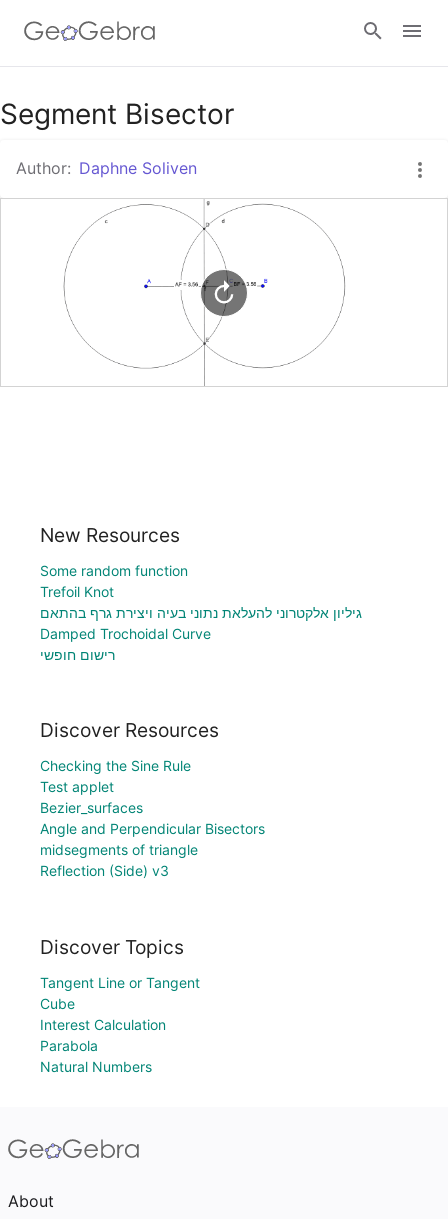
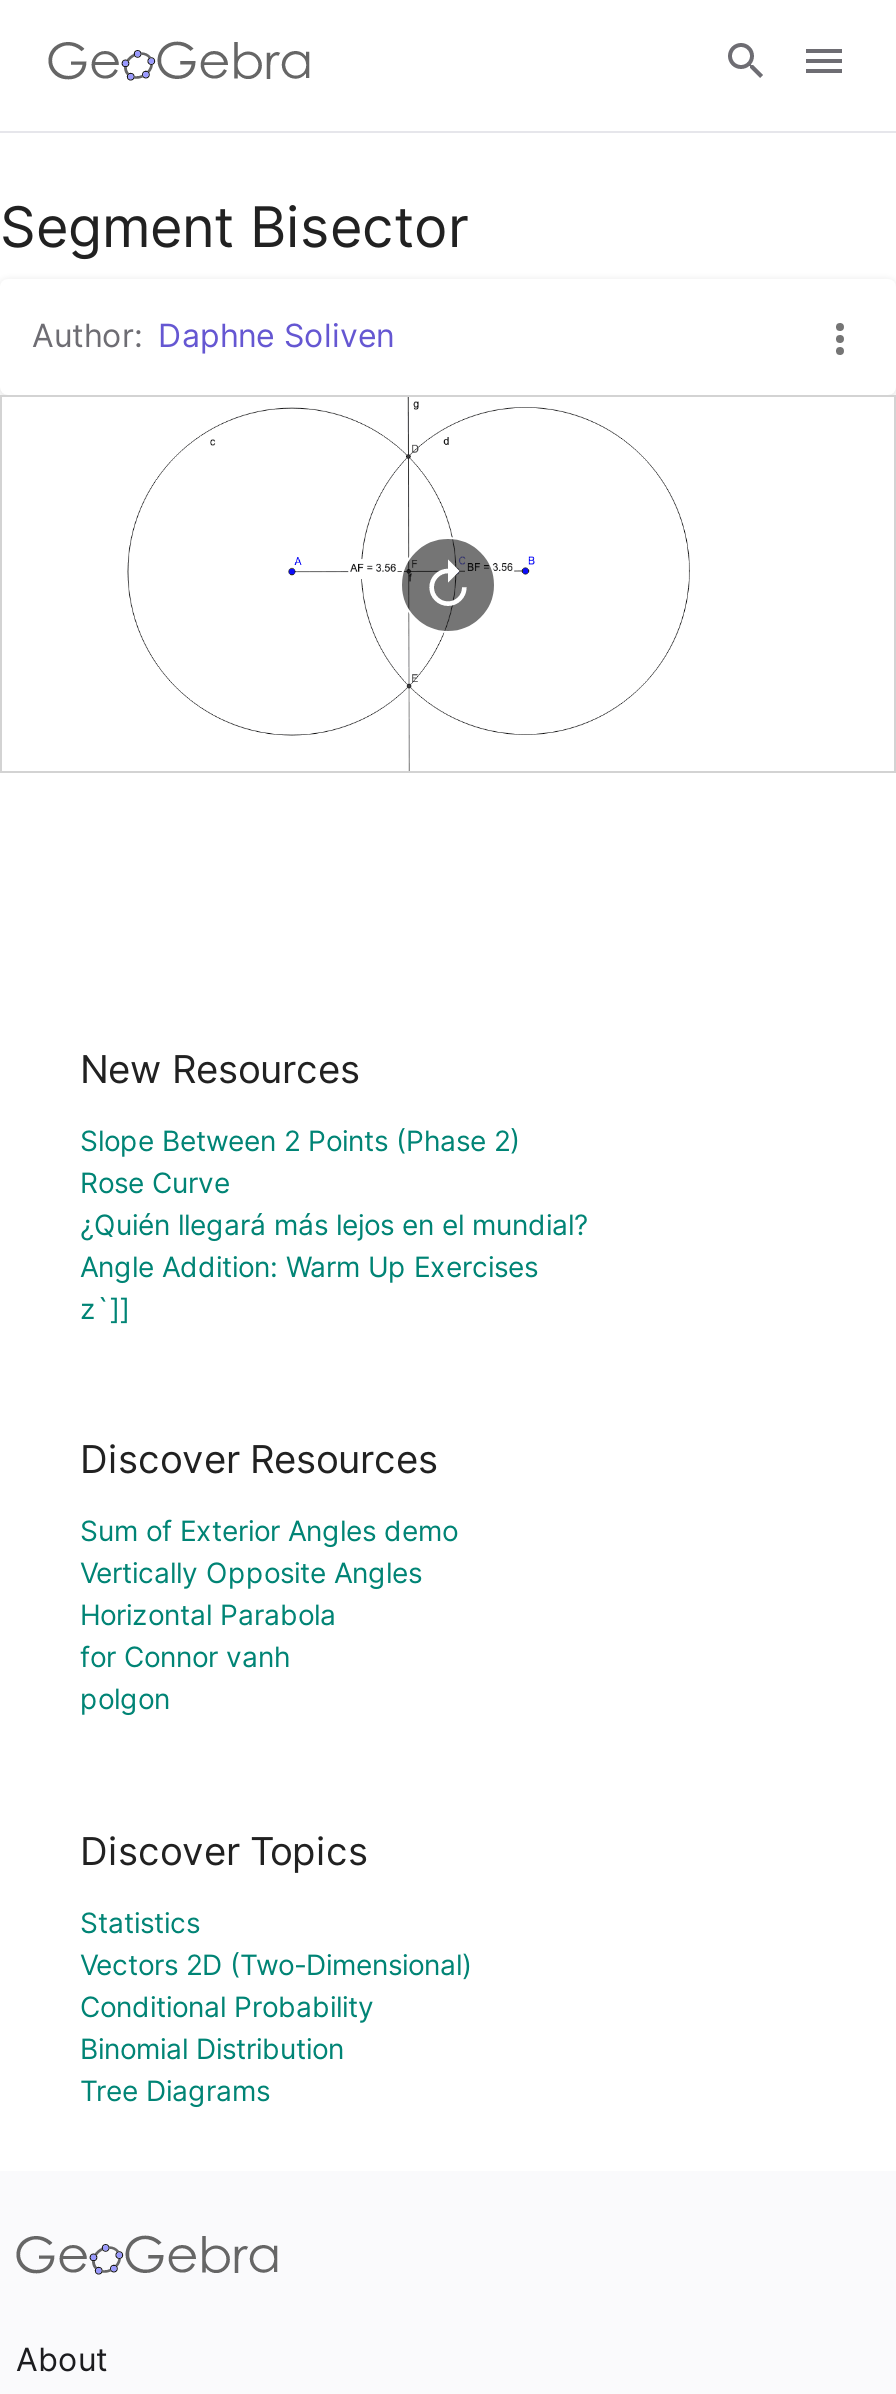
- Some random function
- Trefoil Knot
- גיליון אלקטרוני להעלאת נתוני בעיה ויצירת גרף בהתאם
- Damped Trochoidal Curve
- רישום חופשי
+ Slope Between 2 Points (Phase 2)
+ Rose Curve
+ ¿Quién llegará más lejos en el mundial?
+ Angle Addition: Warm Up Exercises
+ z`]]

- Checking the Sine Rule
- Test applet
- Bezier_surfaces
- Angle and Perpendicular Bisectors
- midsegments of triangle
- Reflection (Side) v3
+ Sum of Exterior Angles demo
+ Vertically Opposite Angles
+ Horizontal Parabola
+ for Connor vanh
+ polgon

- Tangent Line or Tangent
- Cube
- Interest Calculation
- Parabola
- Natural Numbers
+ Statistics
+ Vectors 2D (Two-Dimensional)
+ Conditional Probability
+ Binomial Distribution
+ Tree Diagrams
